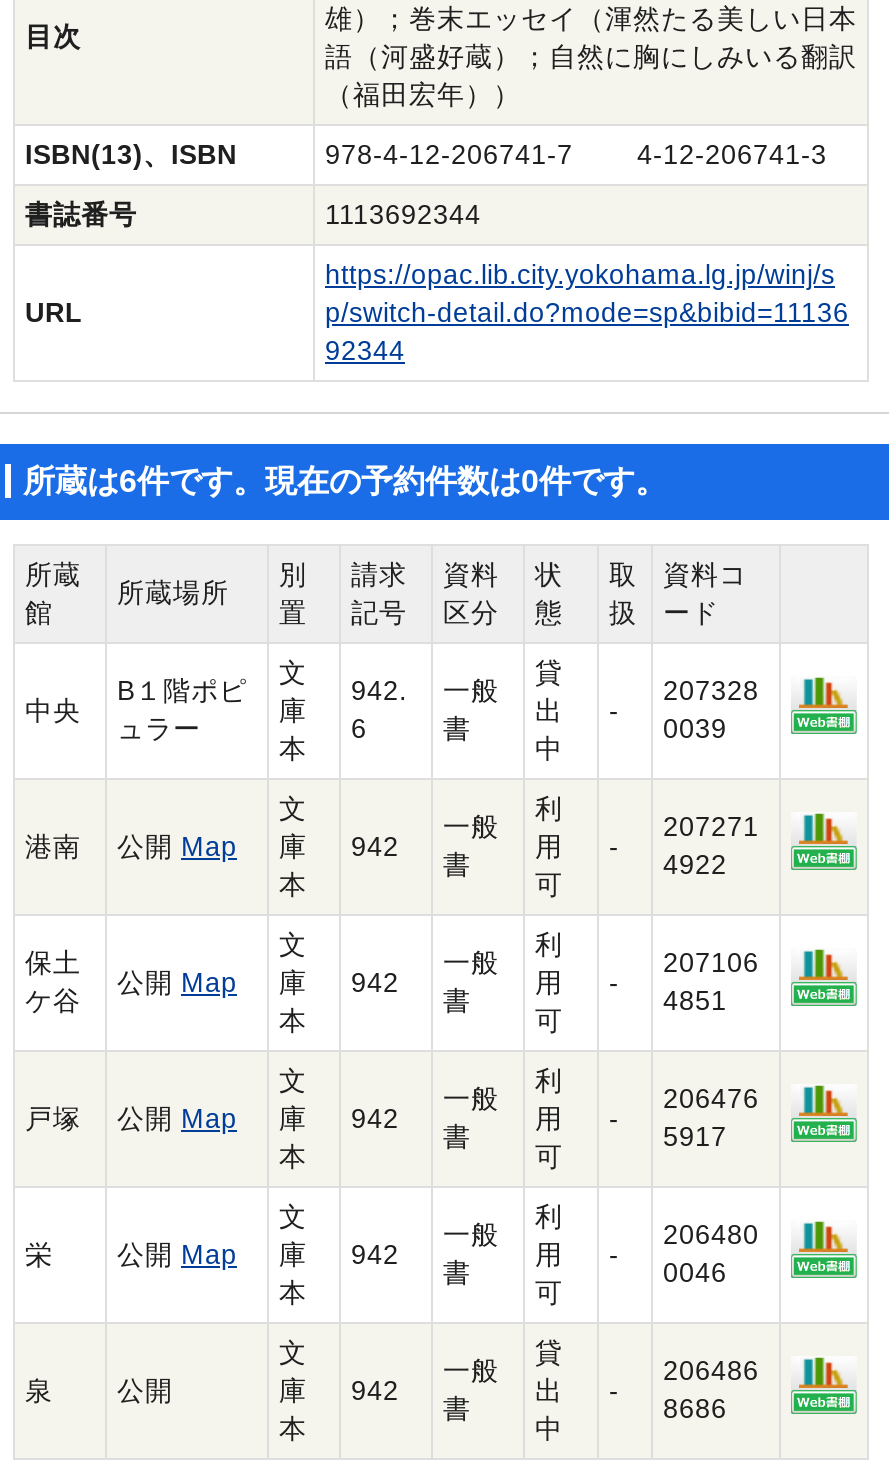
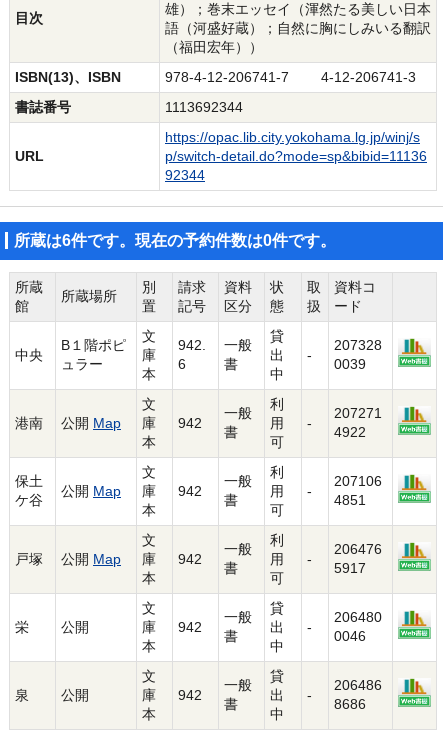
- 利
- 用
- 可
+ 貸
+ 出
+ 中

- 公開Map
+ 公開
